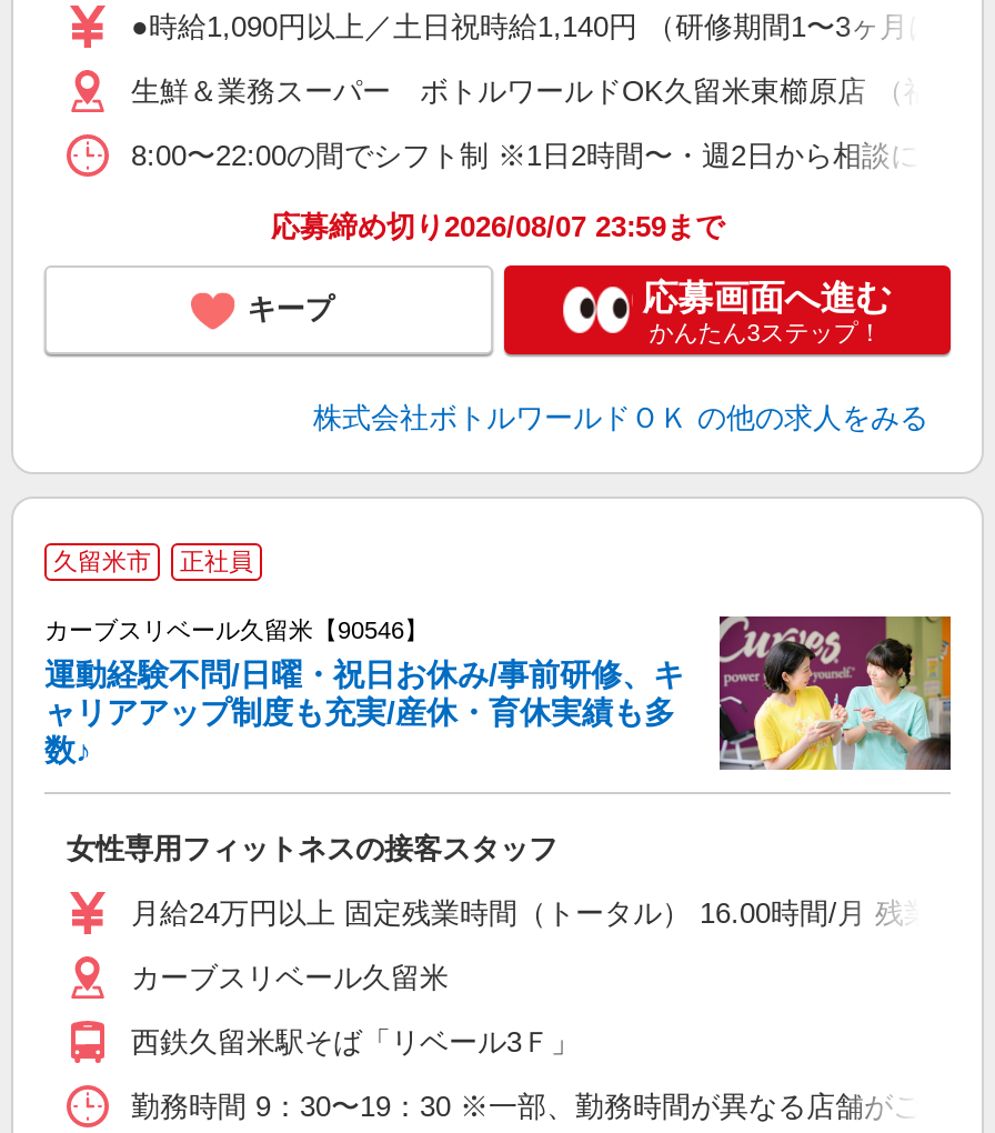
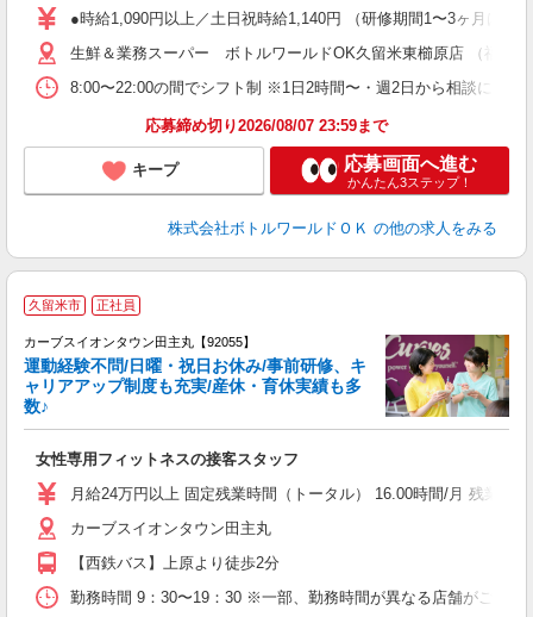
- カーブスリベール久留米【90546】
+ カーブスイオンタウン田主丸【92055】

- カーブスリベール久留米
+ カーブスイオンタウン田主丸

- 西鉄久留米駅そば「リベール3Ｆ」
+ 【西鉄バス】上原より徒歩2分
